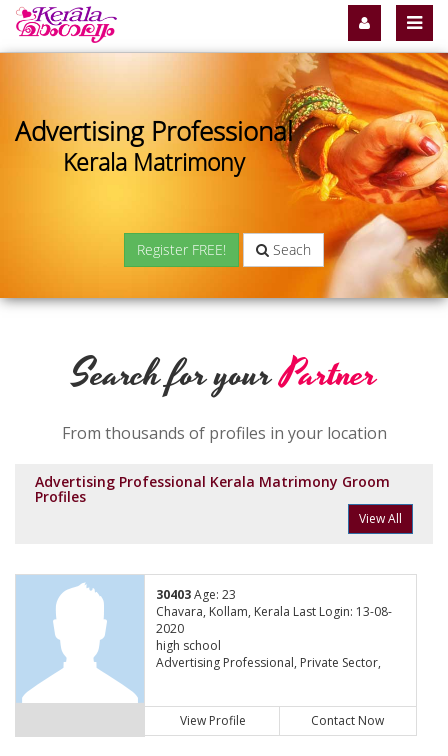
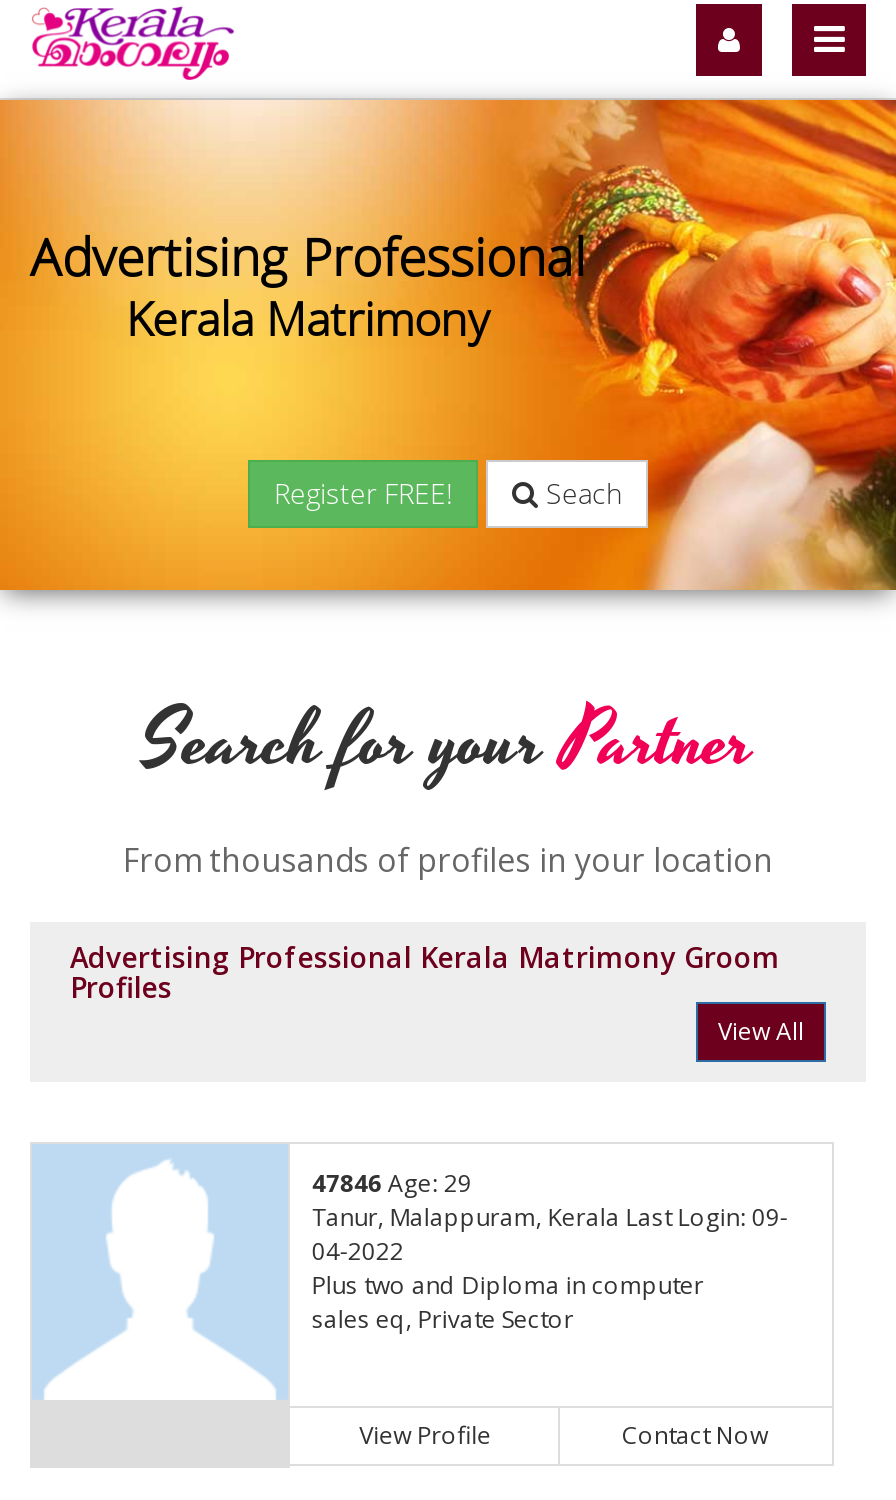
- 30403 Age: 23
- Chavara, Kollam, Kerala Last Login: 13-08-
- 2020
- high school
- Advertising Professional, Private Sector,
+ 47846 Age: 29
+ Tanur, Malappuram, Kerala Last Login: 09-
+ 04-2022
+ Plus two and Diploma in computer
+ sales eq, Private Sector
